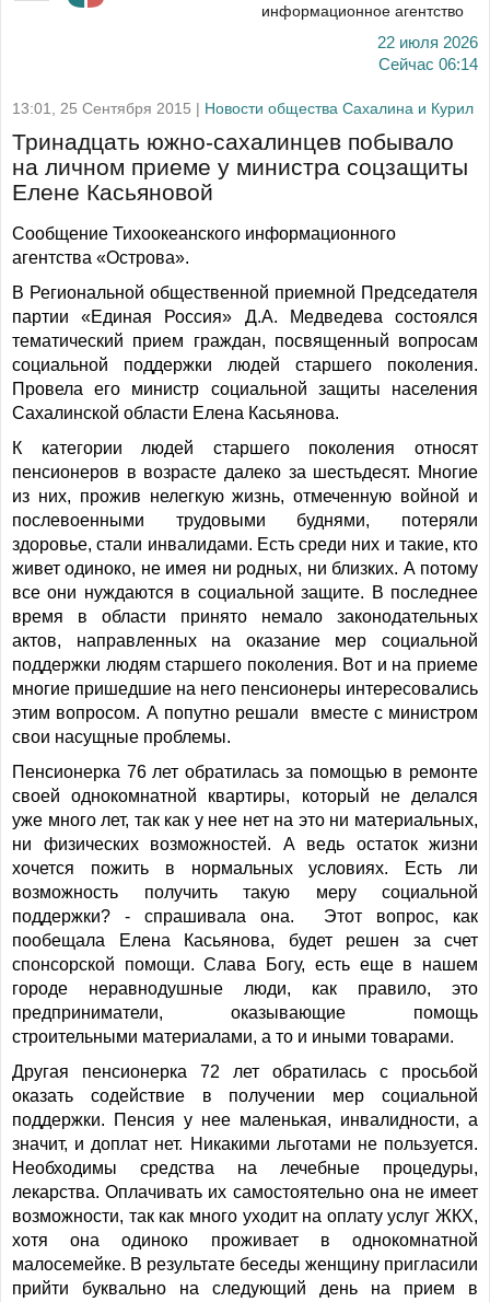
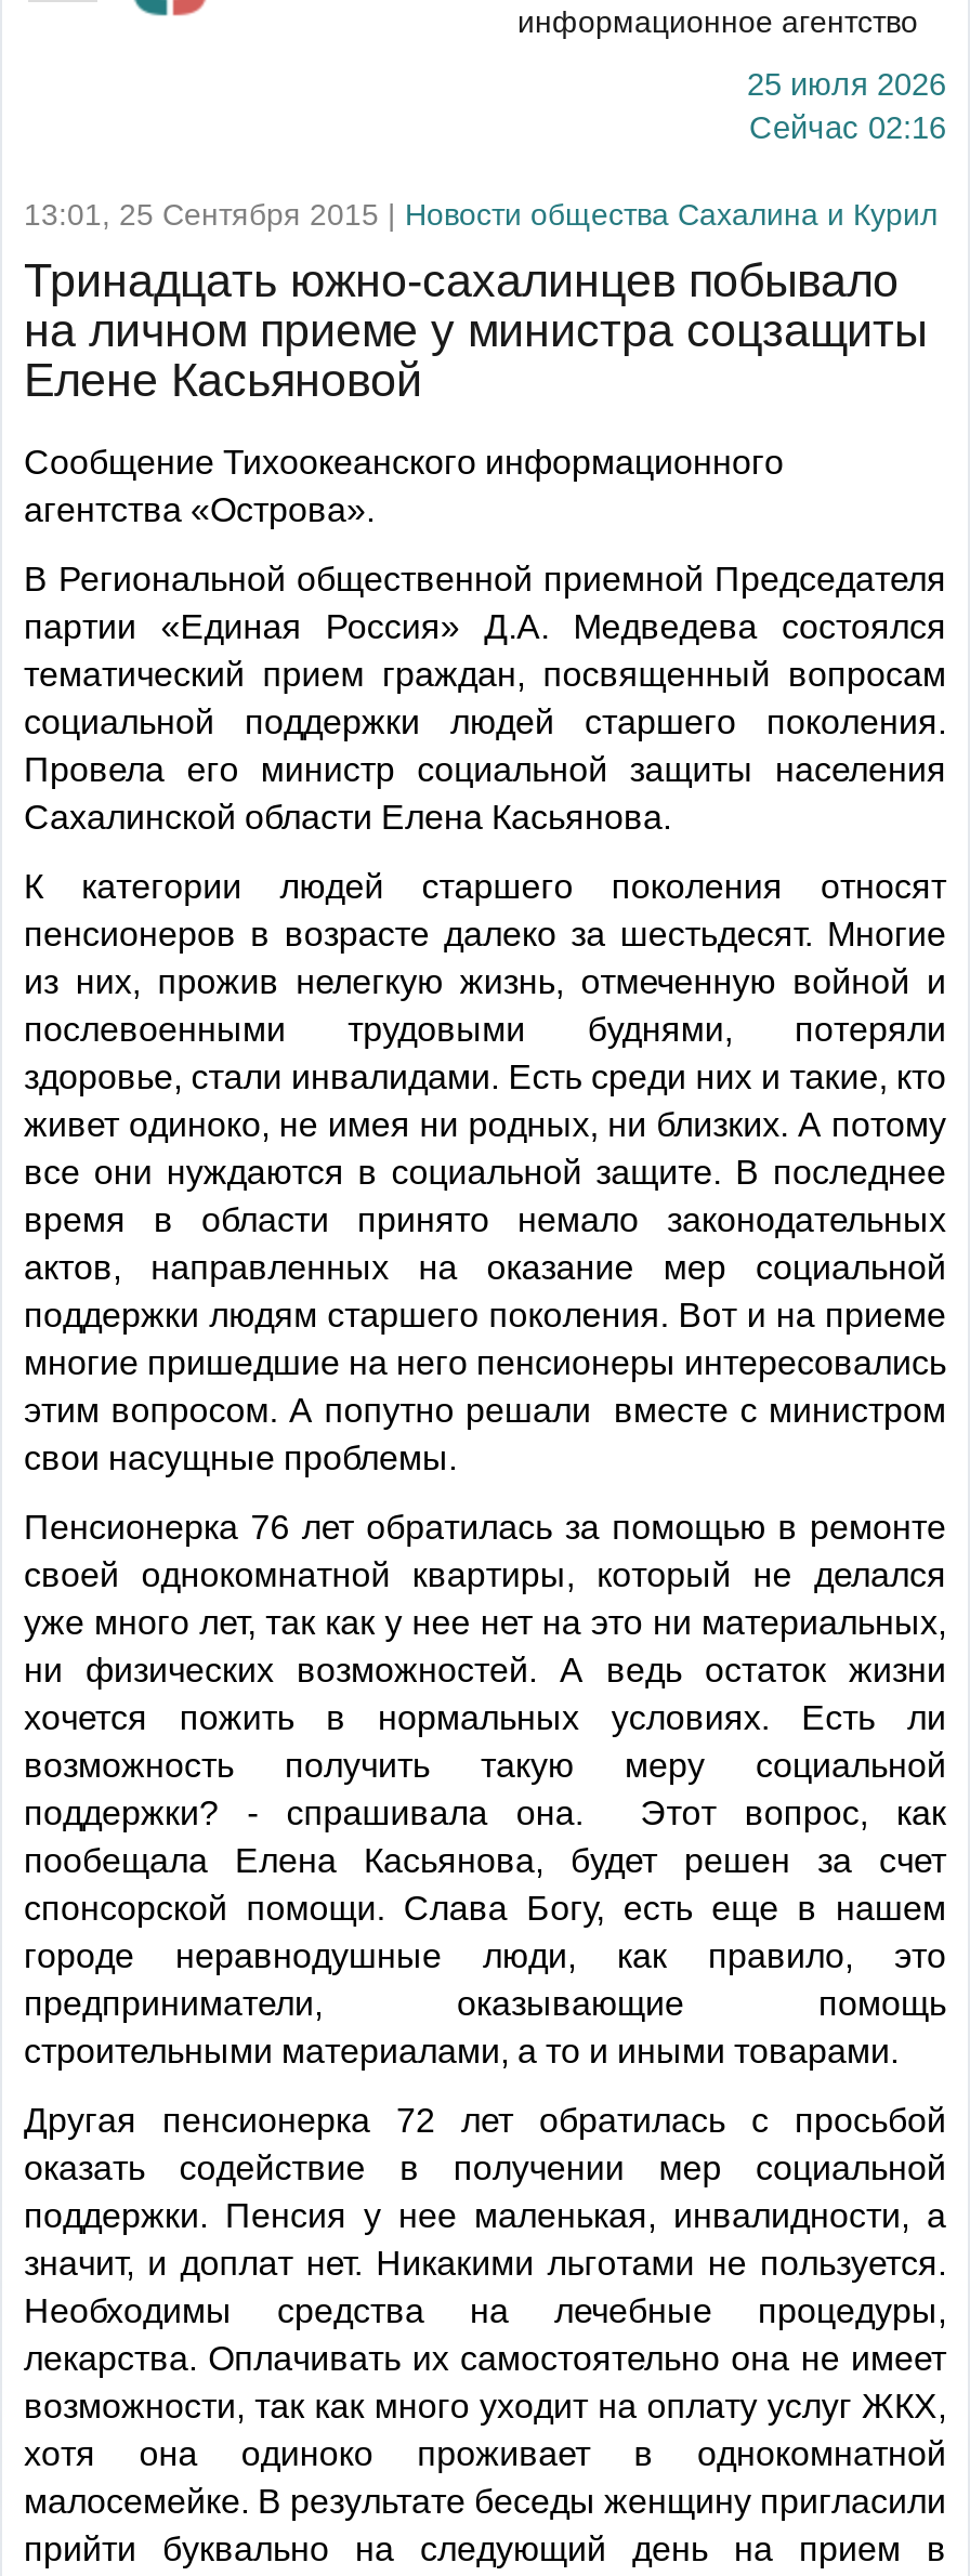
- 22 июля 2026
+ 25 июля 2026

- Сейчас 06:14
+ Сейчас 02:16
